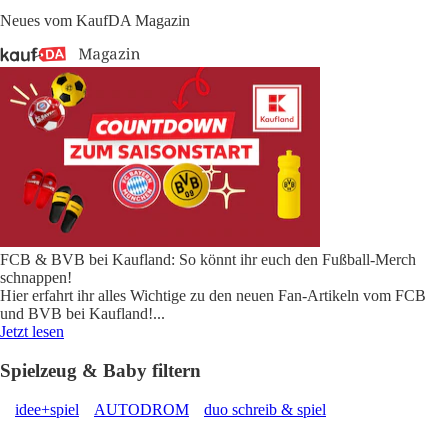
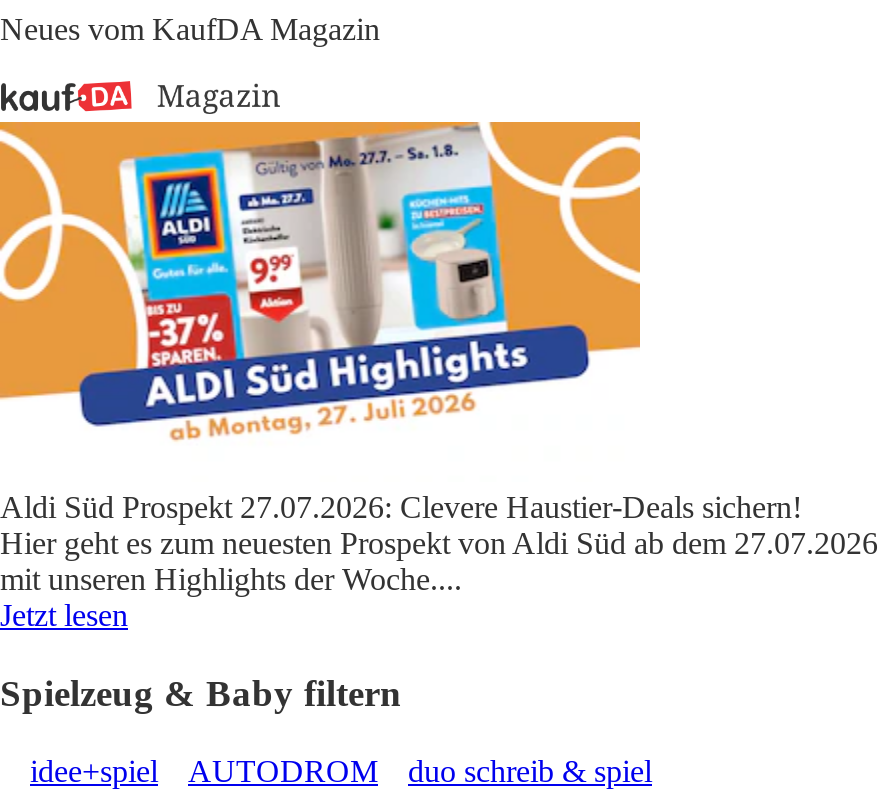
- [image]
- FCB & BVB bei Kaufland: So könnt ihr euch den Fußball-Merch
- schnappen!
- Hier erfahrt ihr alles Wichtige zu den neuen Fan-Artikeln vom FCB
- und BVB bei Kaufland!...
+ [image]
+ Aldi Süd Prospekt 27.07.2026: Clevere Haustier-Deals sichern!
+ Hier geht es zum neuesten Prospekt von Aldi Süd ab dem 27.07.2026
+ mit unseren Highlights der Woche....
